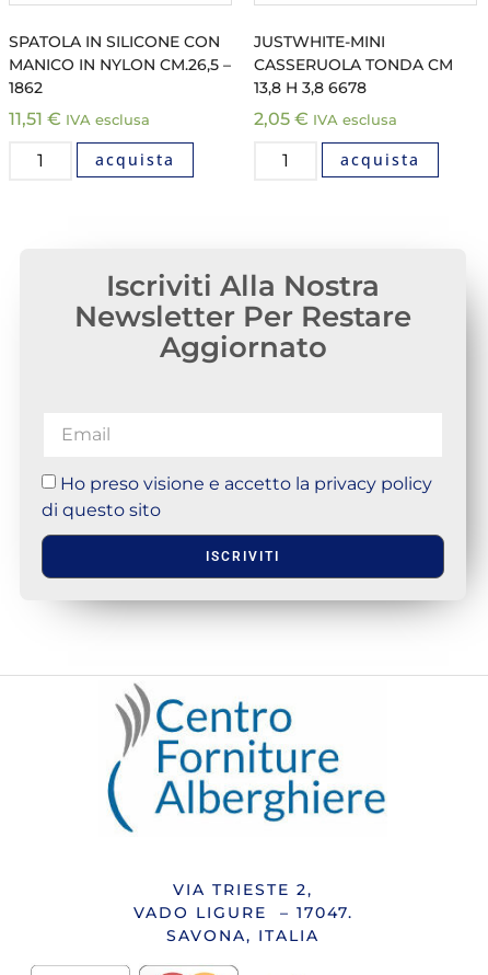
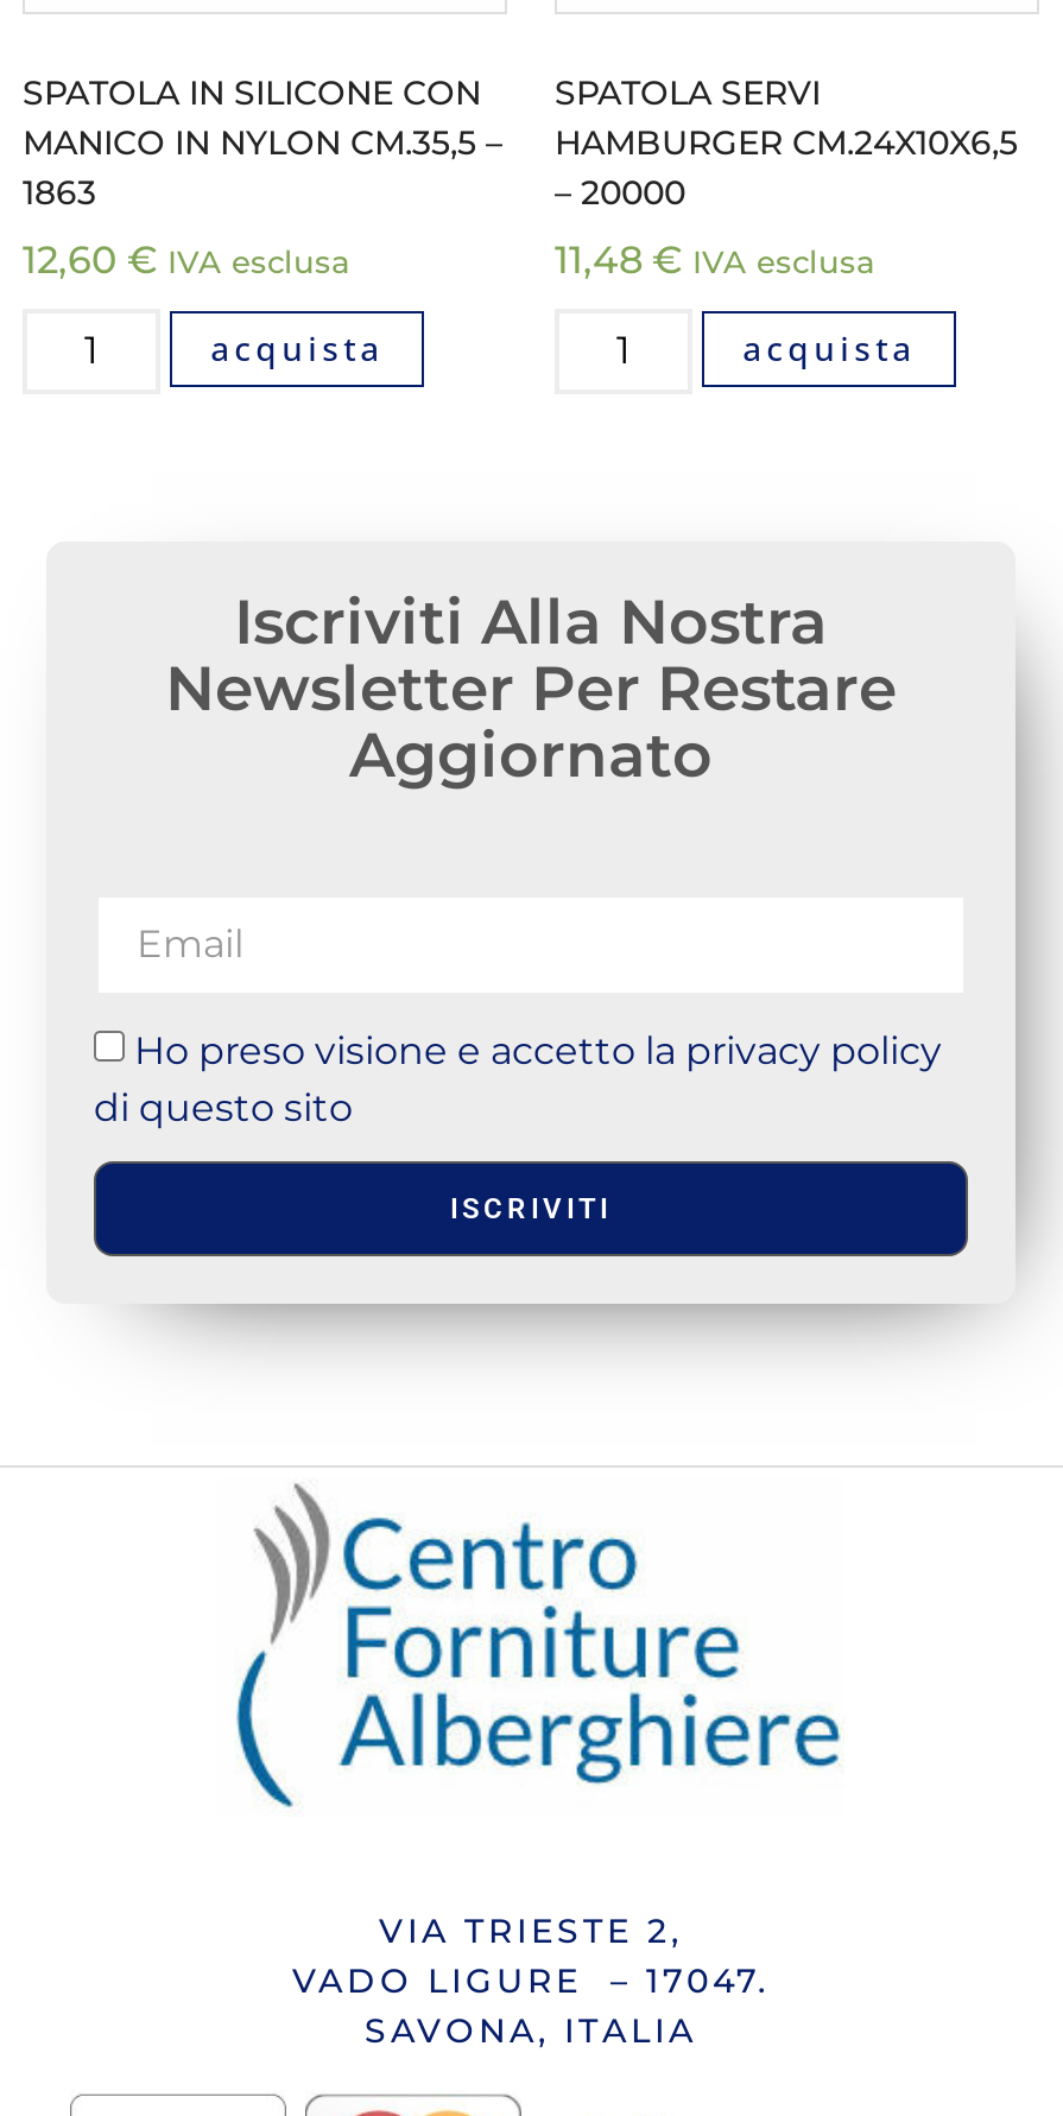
- JUSTWHITE-MINI
- CASSERUOLA TONDA CM
- 13,8 H 3,8 6678
+ SPATOLA SERVI
+ HAMBURGER CM.24X10X6,5
+ – 20000

- MANICO IN NYLON CM.26,5 –
+ MANICO IN NYLON CM.35,5 –

- 1862
+ 1863

- 11,51 € IVA esclusa
+ 12,60 € IVA esclusa

- 2,05 € IVA esclusa
+ 11,48 € IVA esclusa
